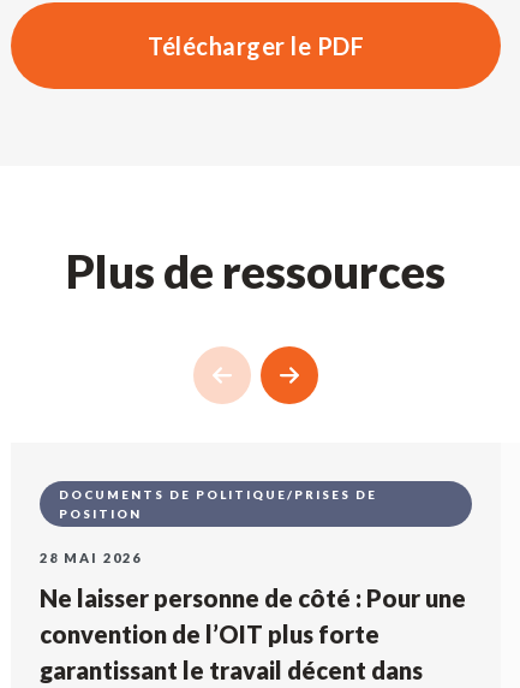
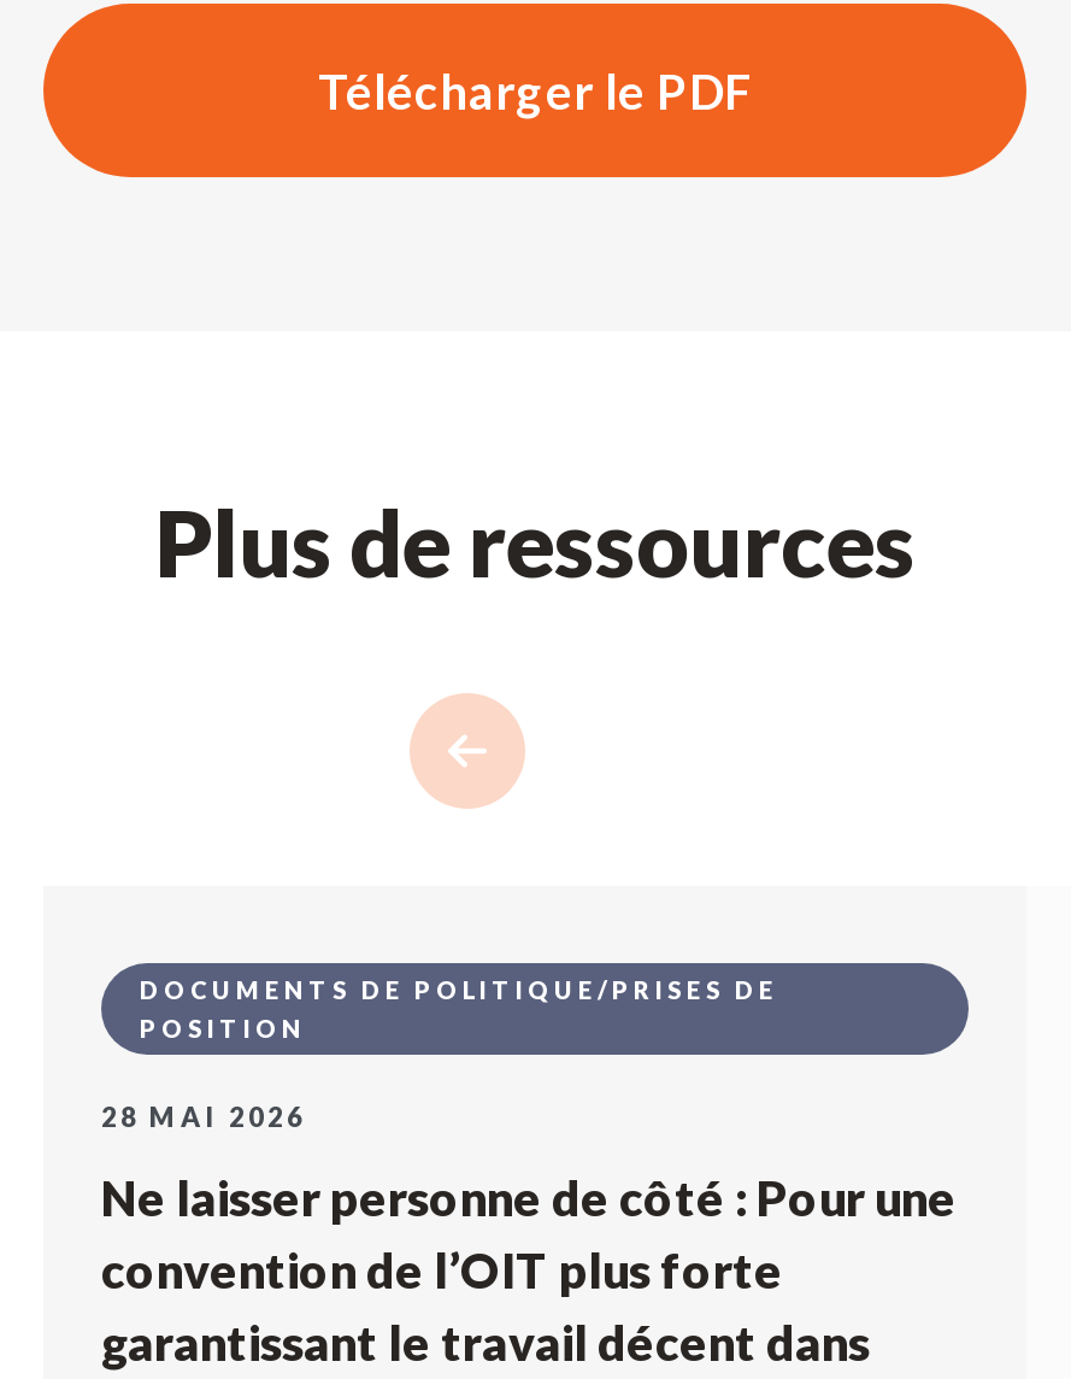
- [image]
